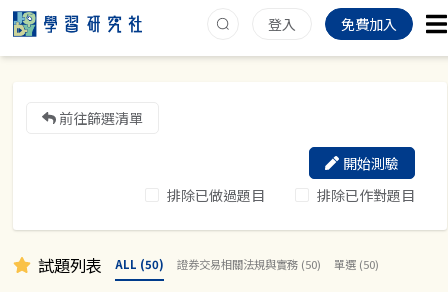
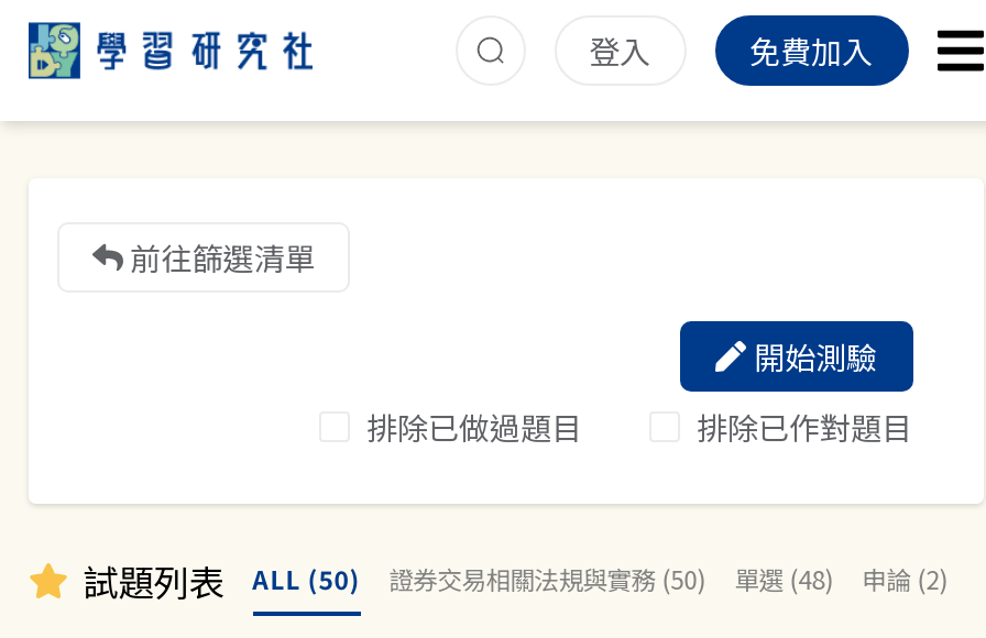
- 單選 (50)
+ 單選 (48)
+ 申論 (2)
